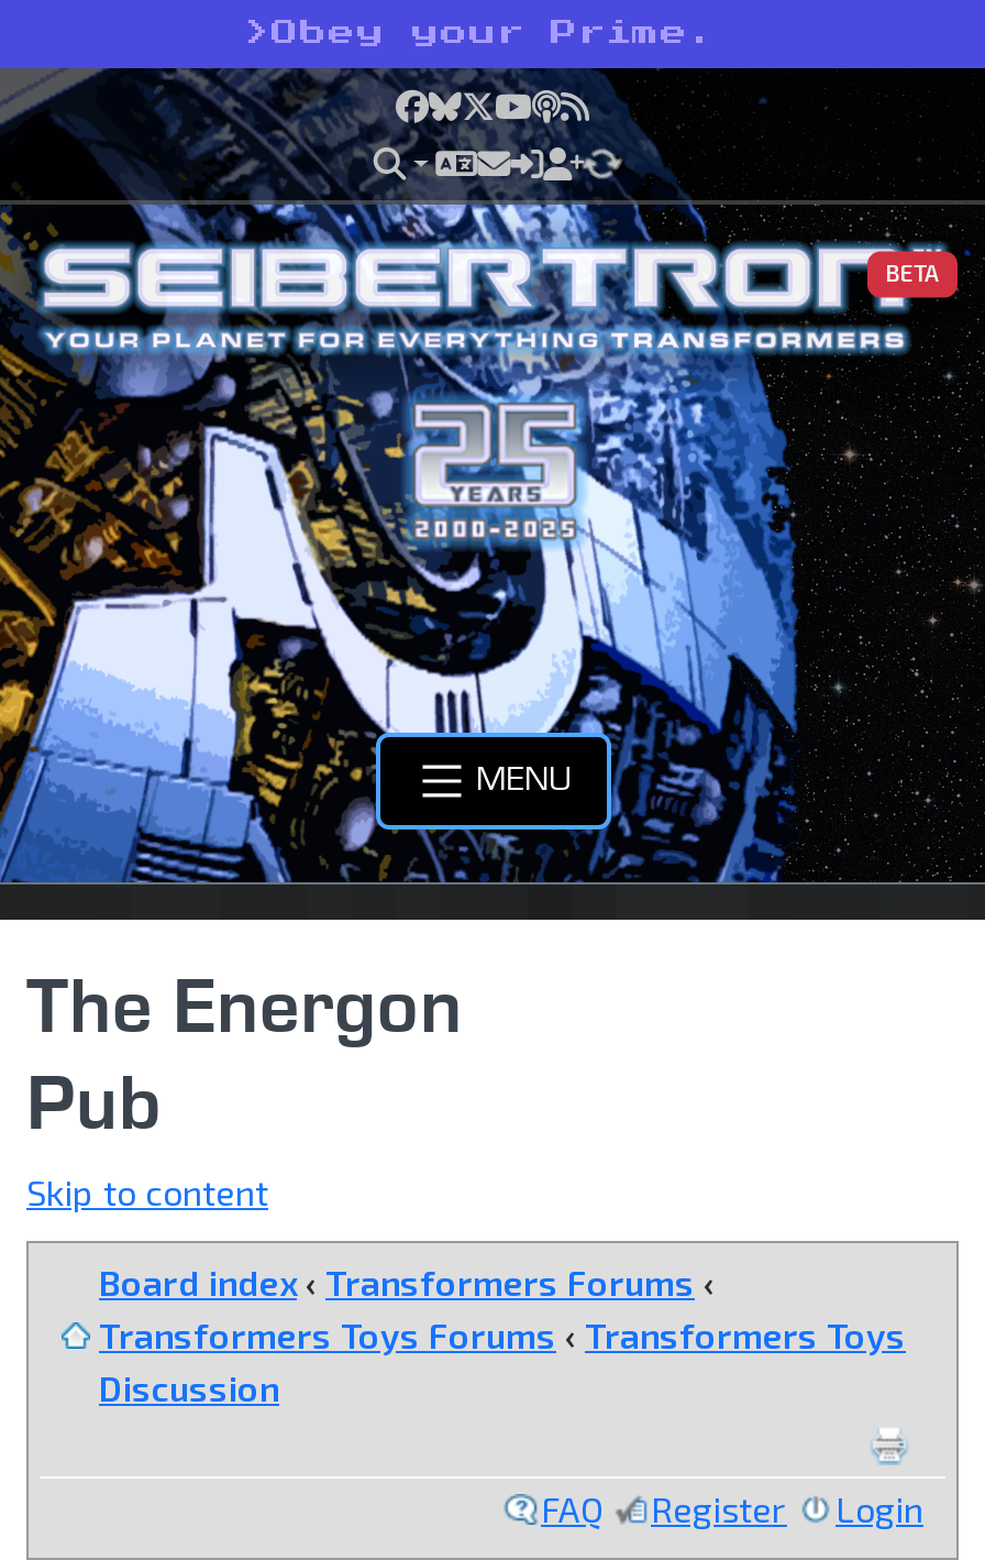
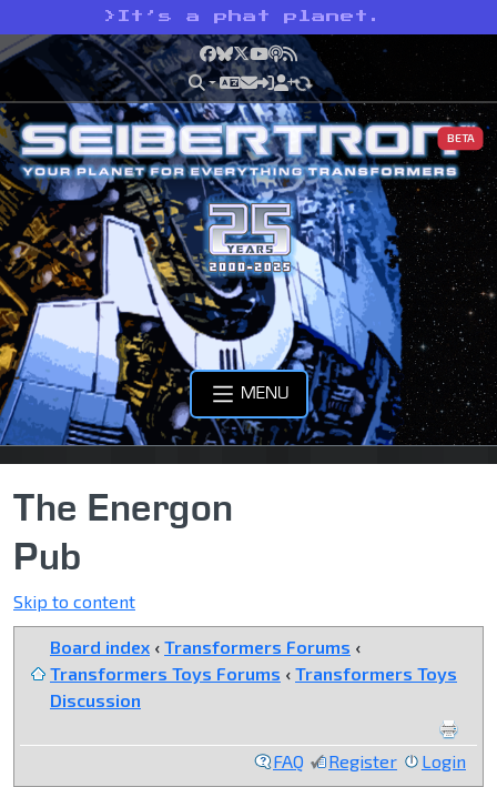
- > Obey your Prime.
+ > It’s a phat planet.
